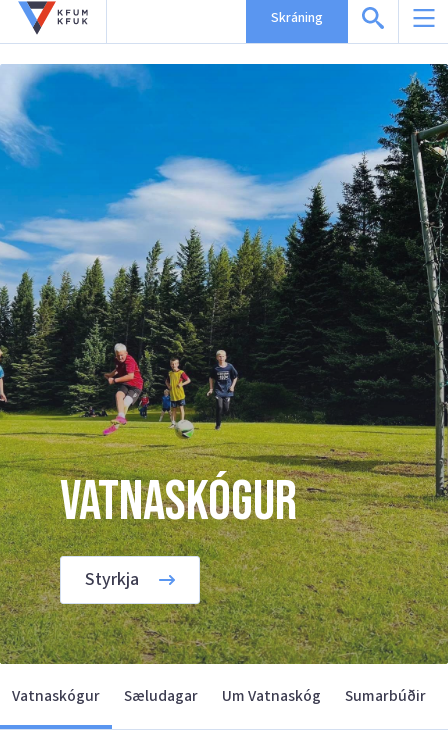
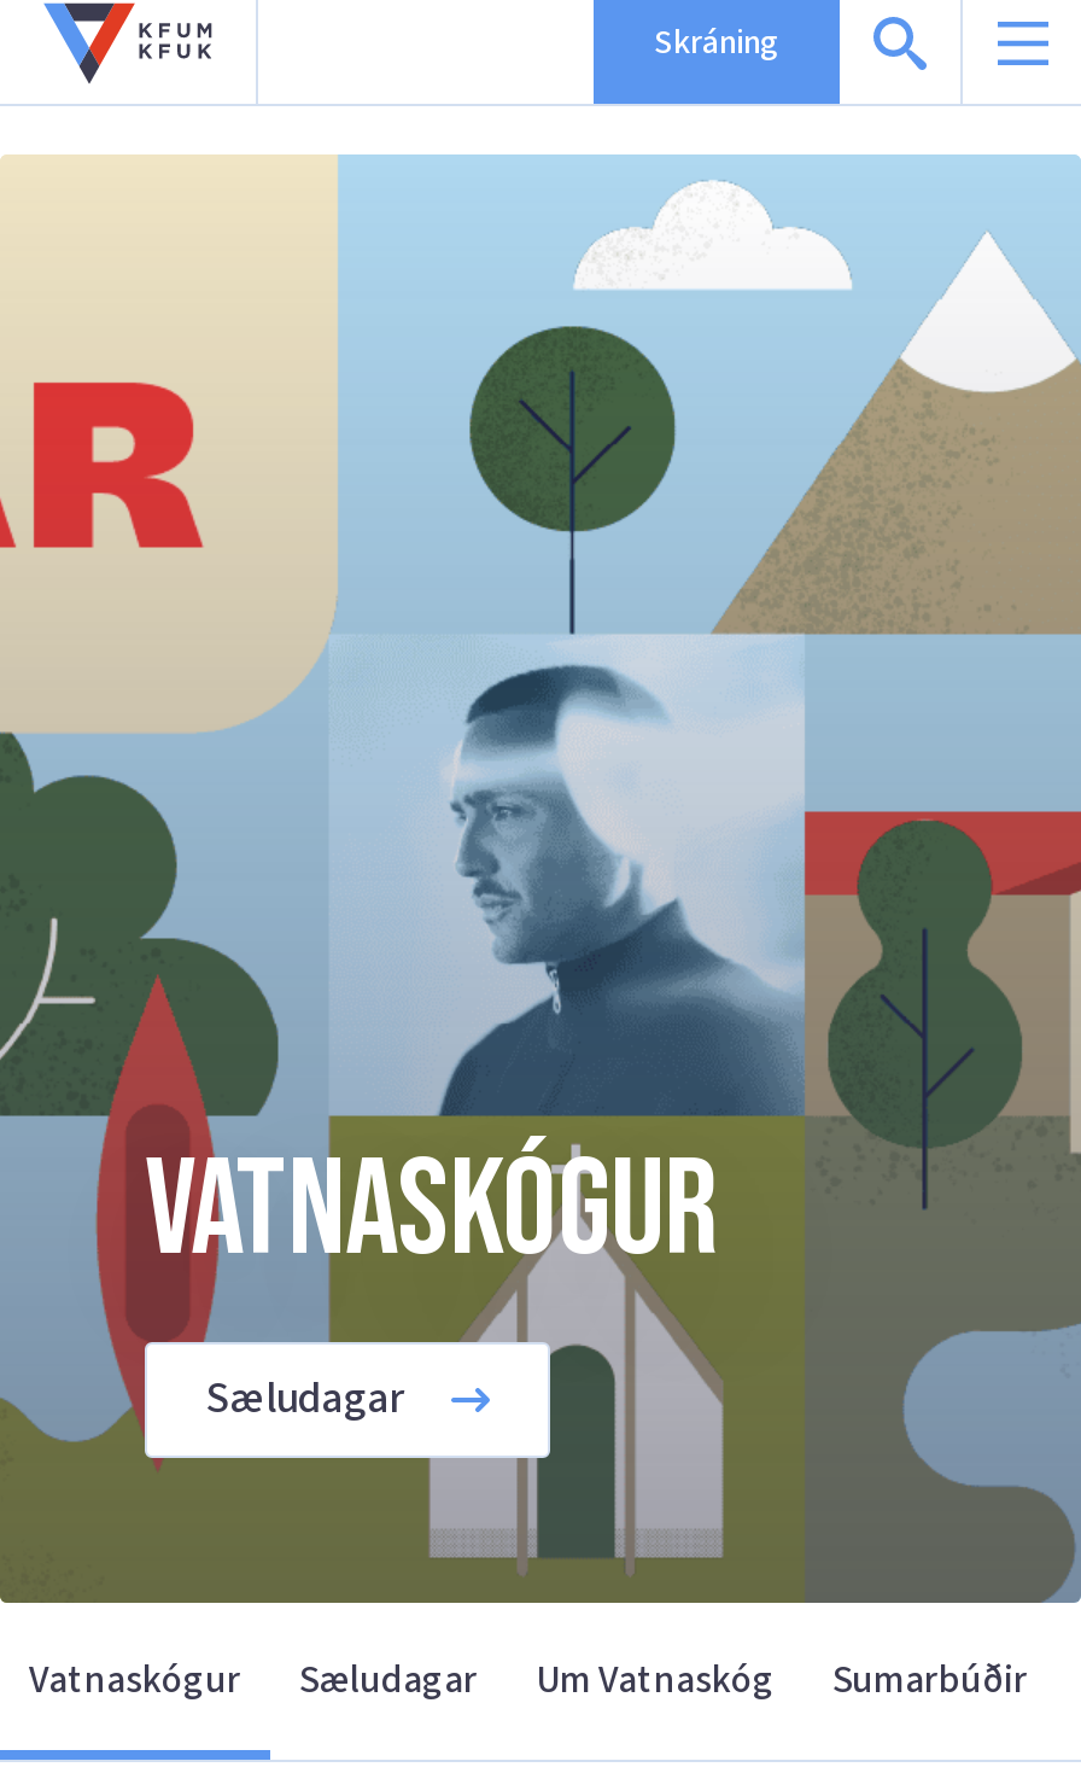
- [image]
- Styrkja
+ [image]
+ Sæludagar
